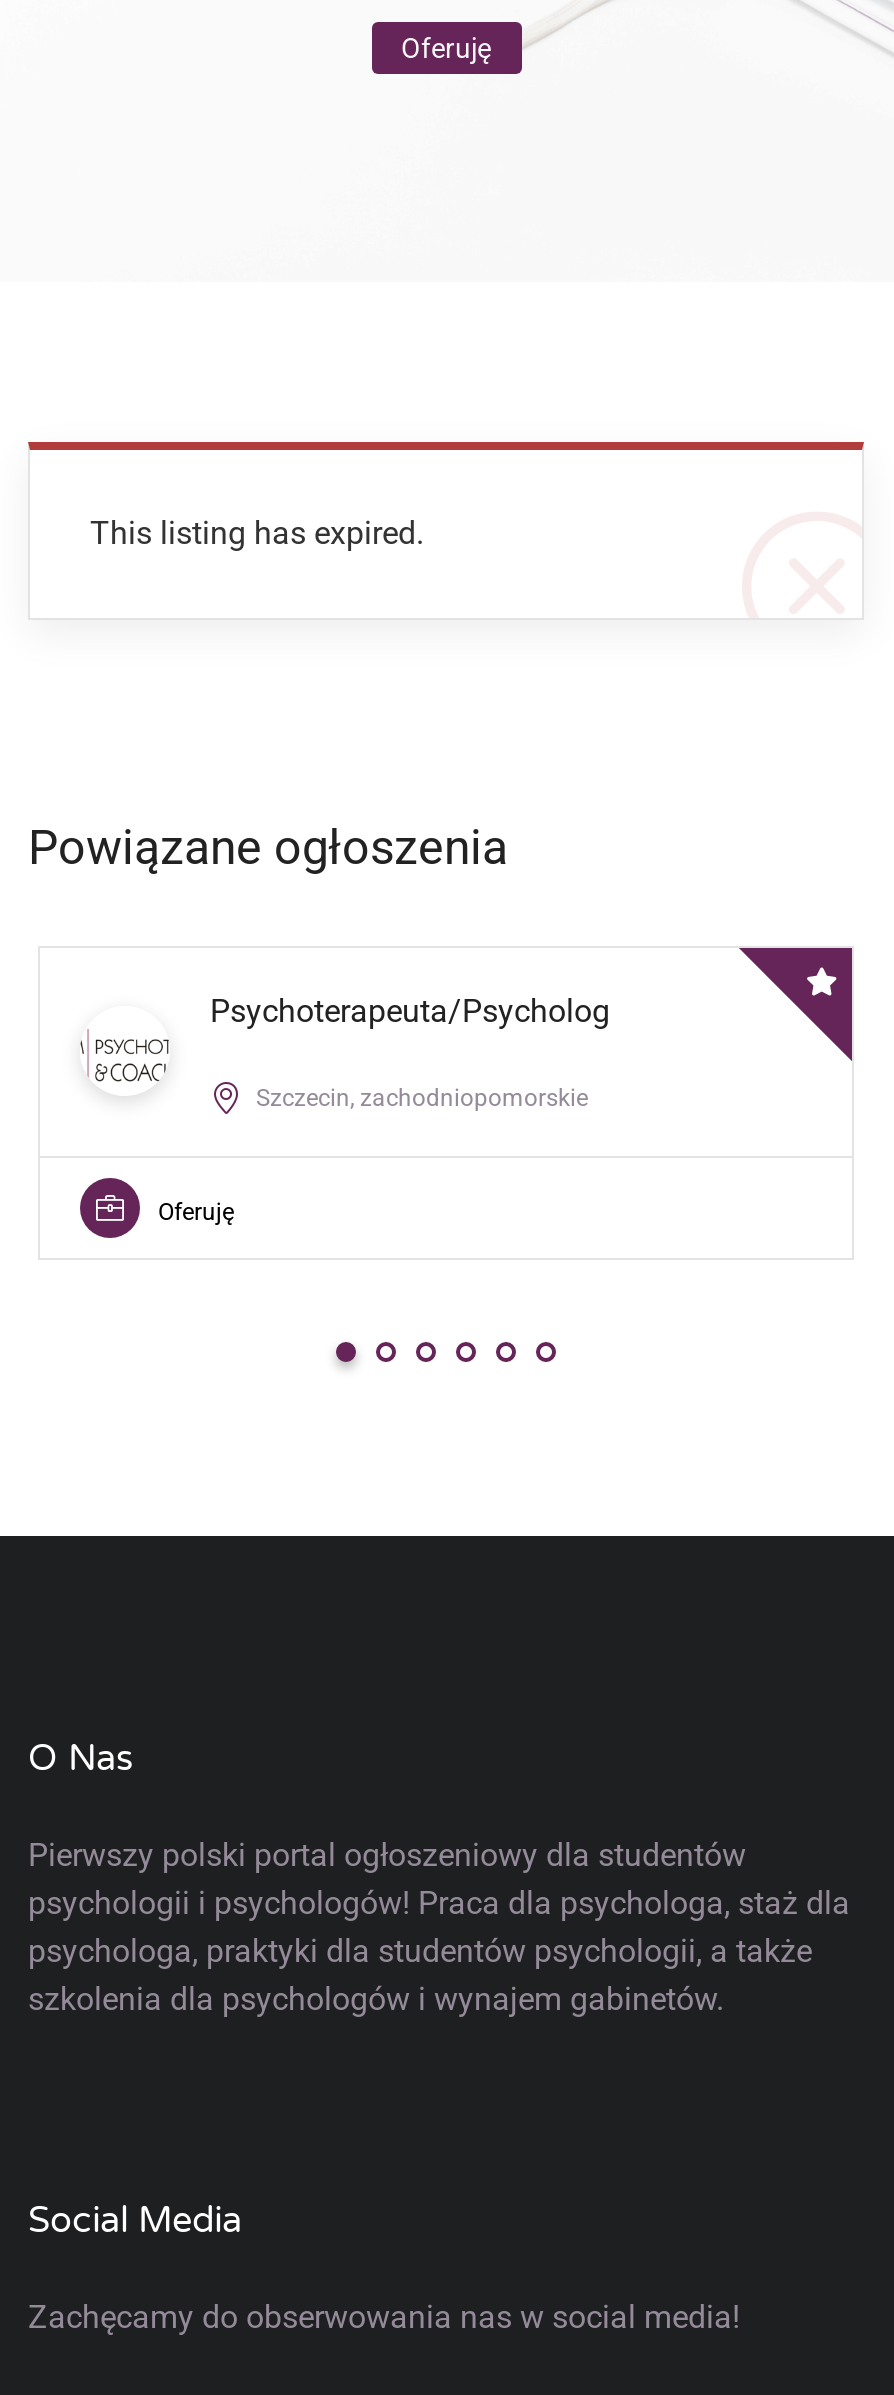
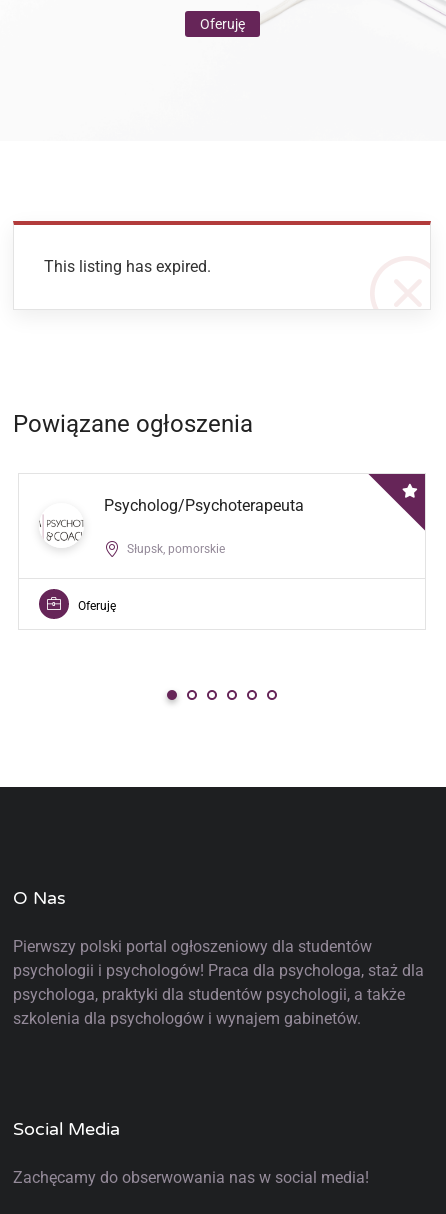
- Psychoterapeuta/Psycholog
+ Psycholog/Psychoterapeuta

- Szczecin, zachodniopomorskie
+ Słupsk, pomorskie
